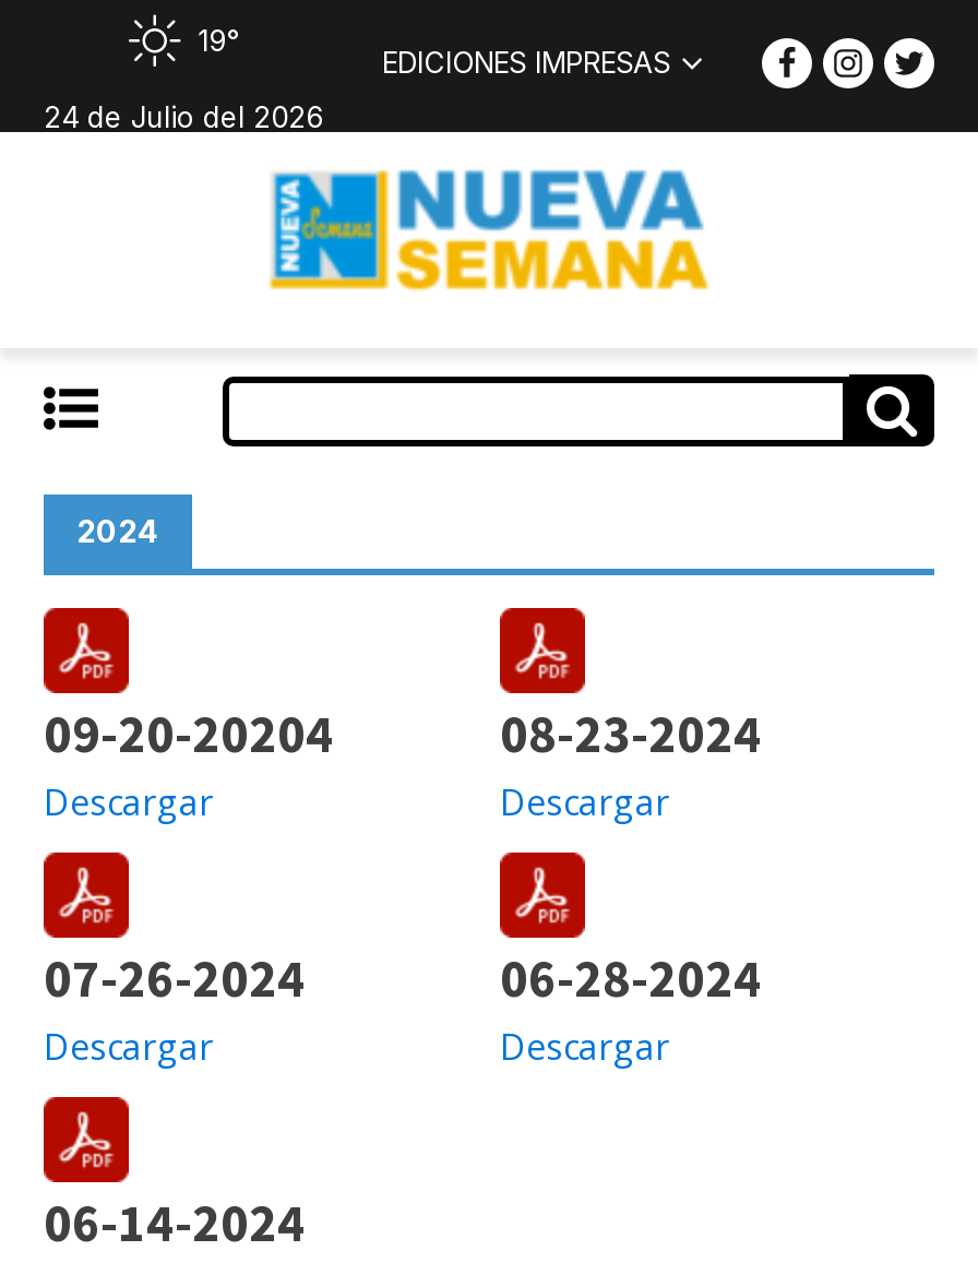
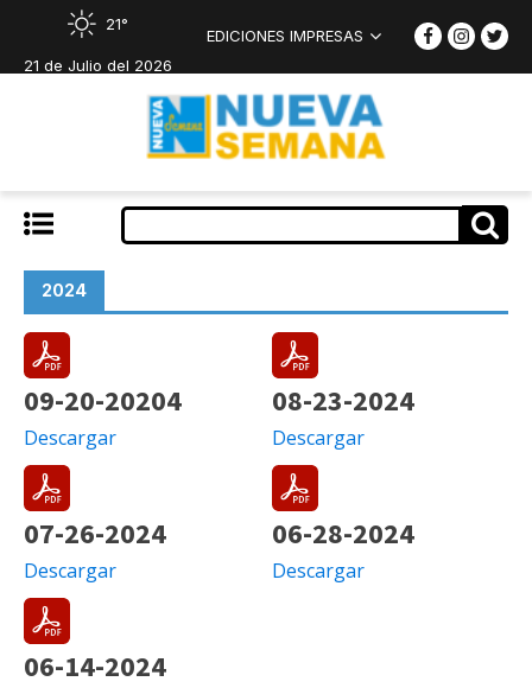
- 19°
+ 21°

- 24 de Julio del 2026
+ 21 de Julio del 2026
